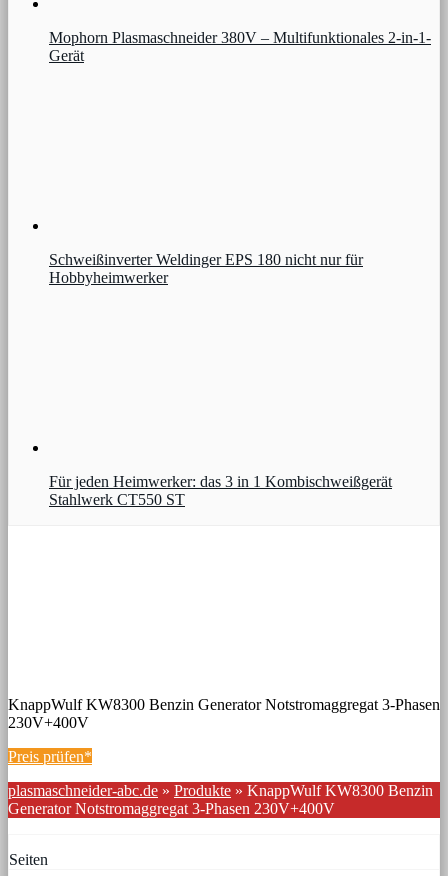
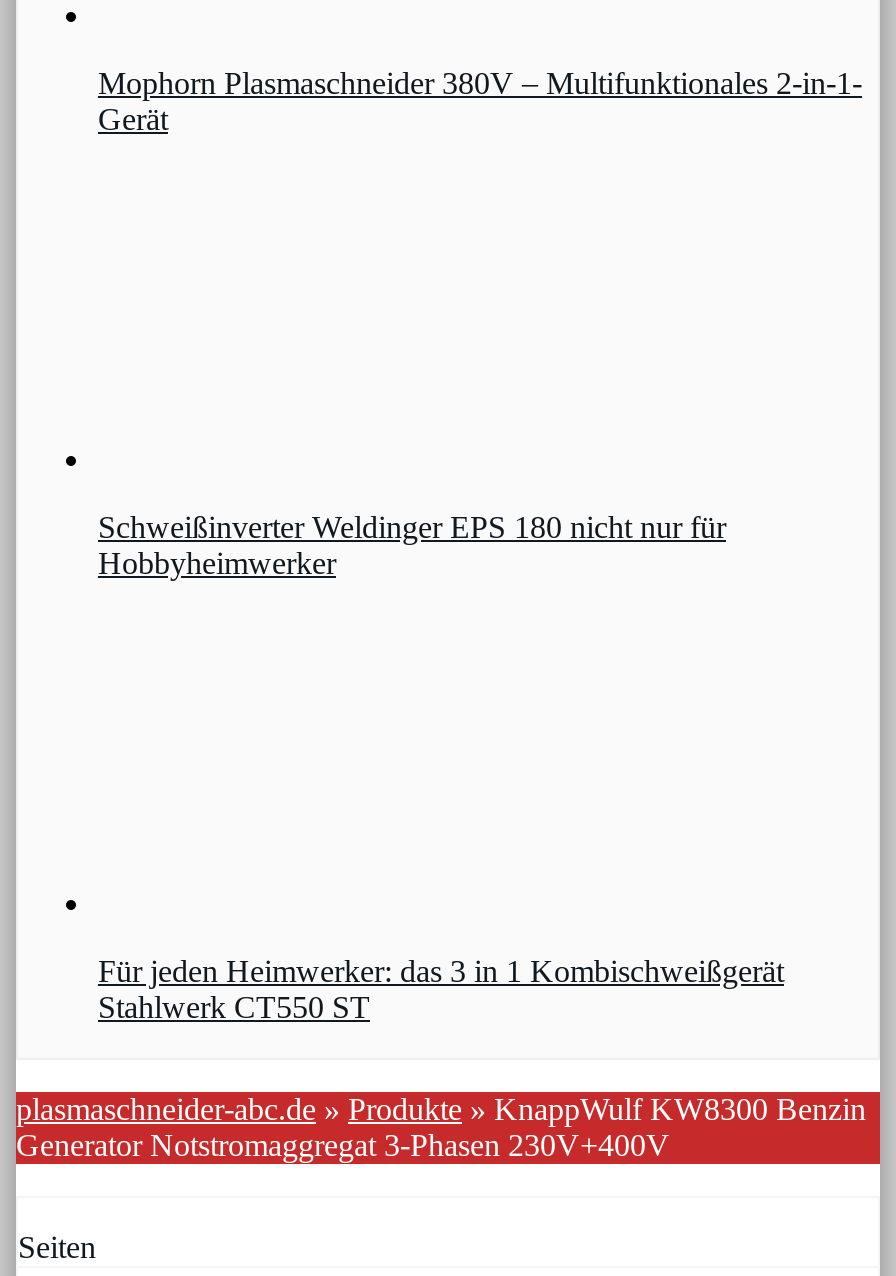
- KnappWulf KW8300 Benzin Generator Notstromaggregat 3-Phasen
- 230V+400V
- Preis prüfen*
